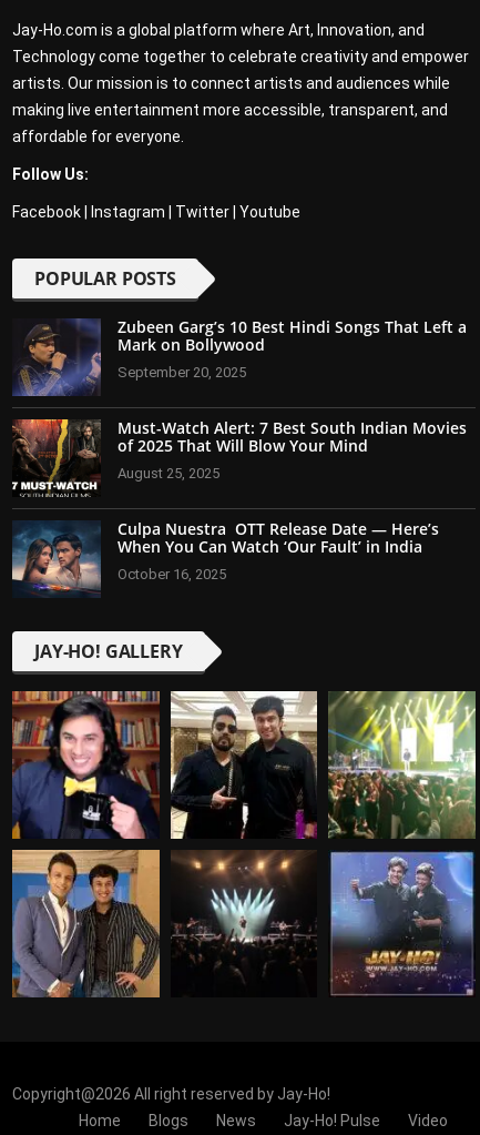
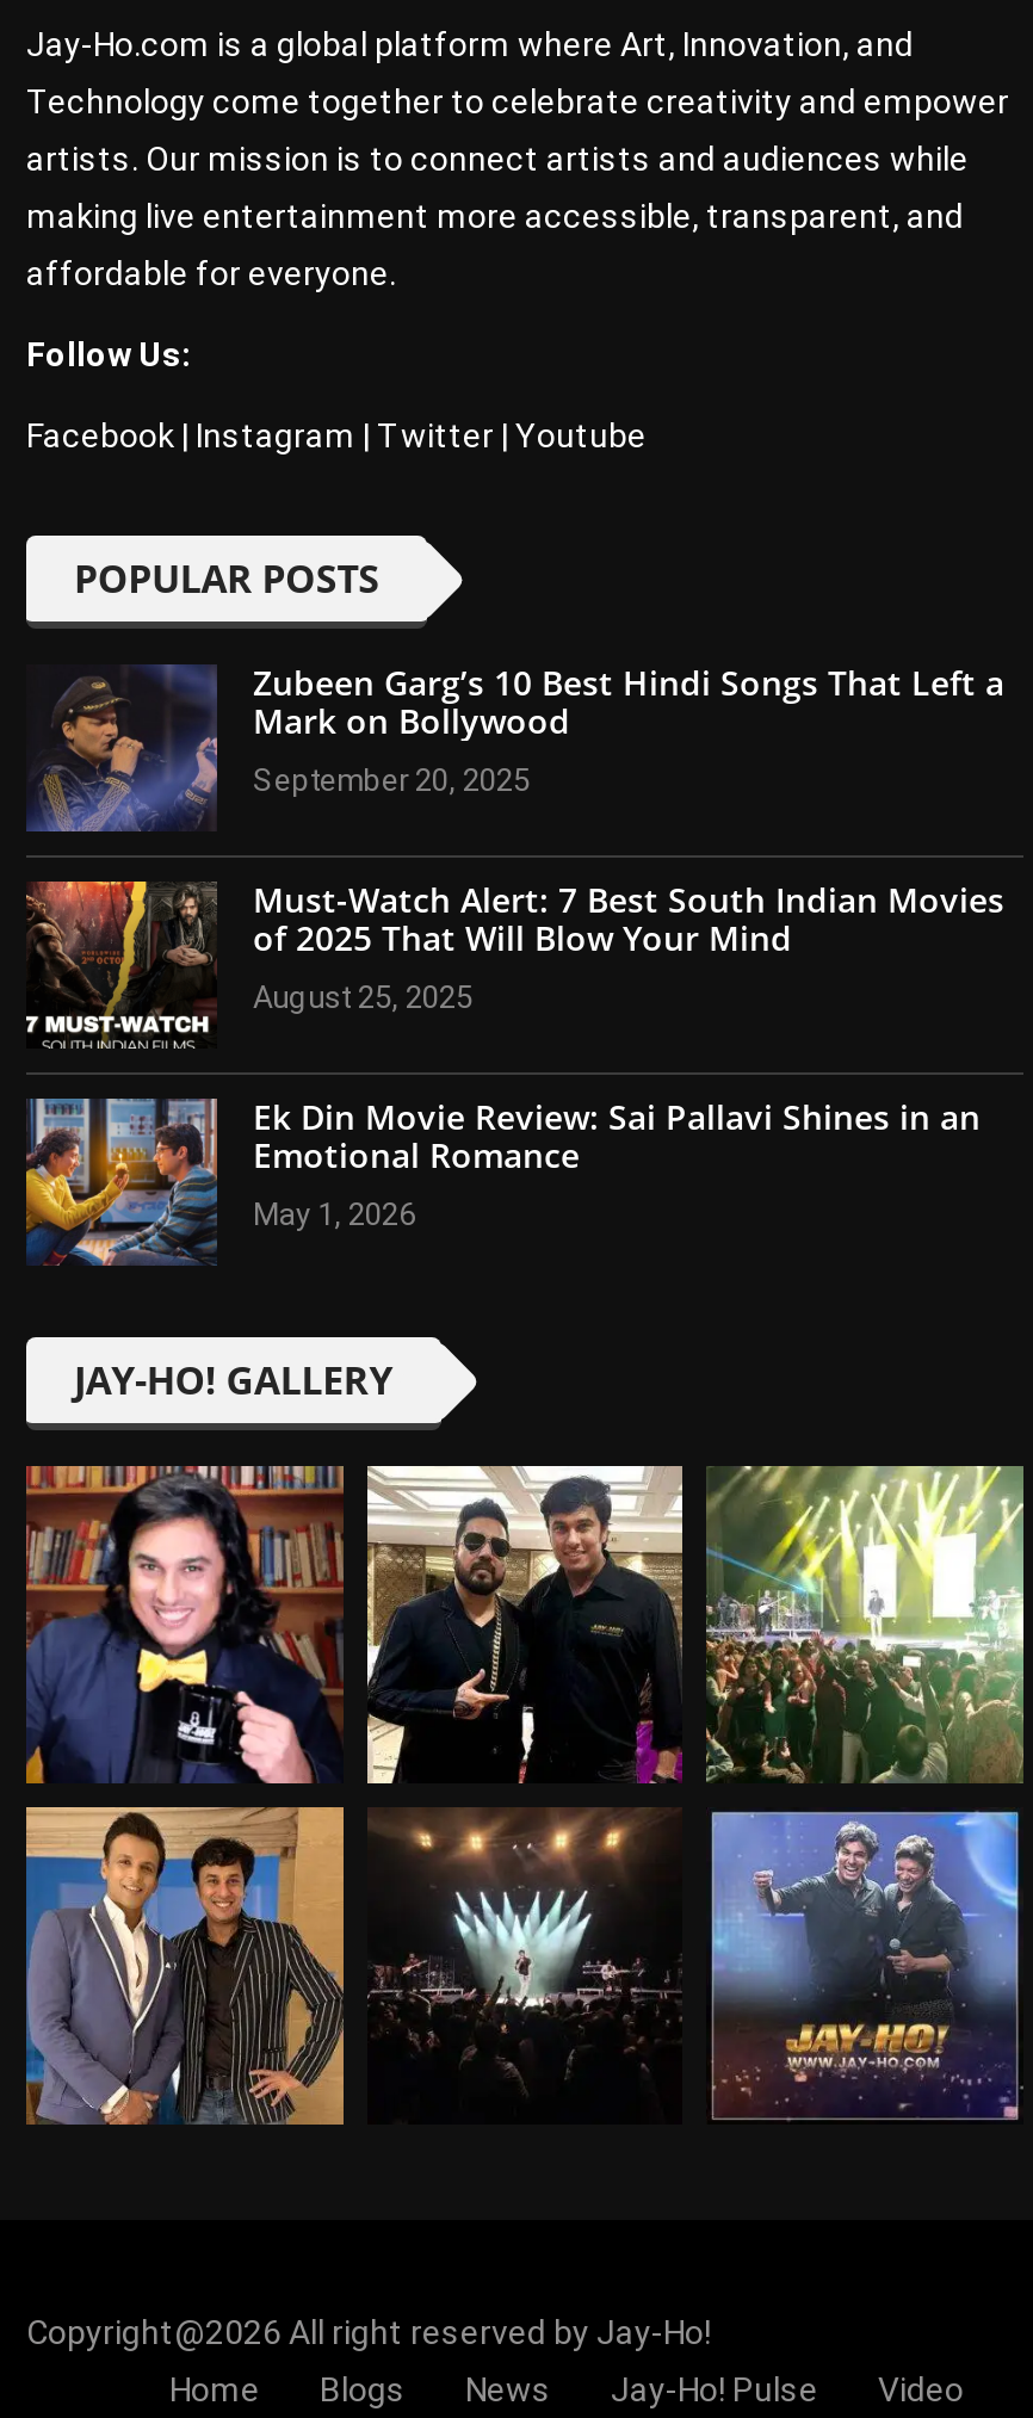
- [image]
- Culpa Nuestra OTT Release Date — Here’s
- When You Can Watch ‘Our Fault’ in India
- October 16, 2025
+ [image]
+ Ek Din Movie Review: Sai Pallavi Shines in an
+ Emotional Romance
+ May 1, 2026
